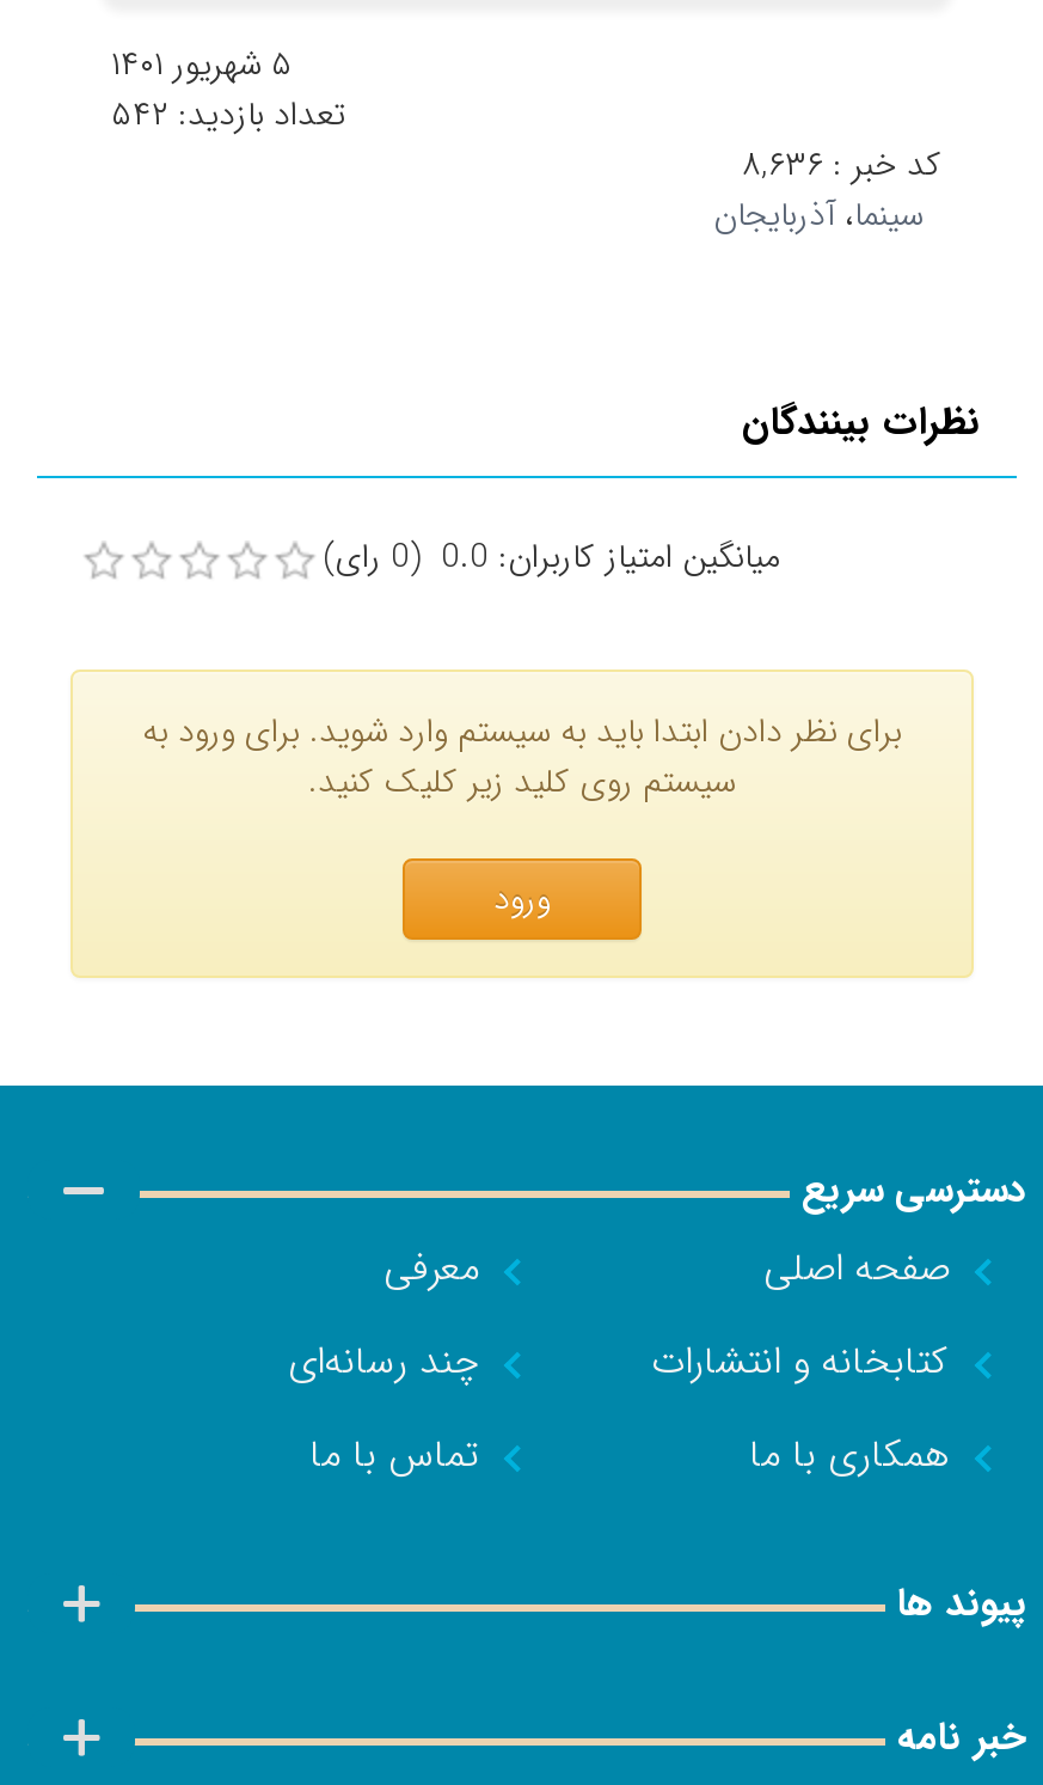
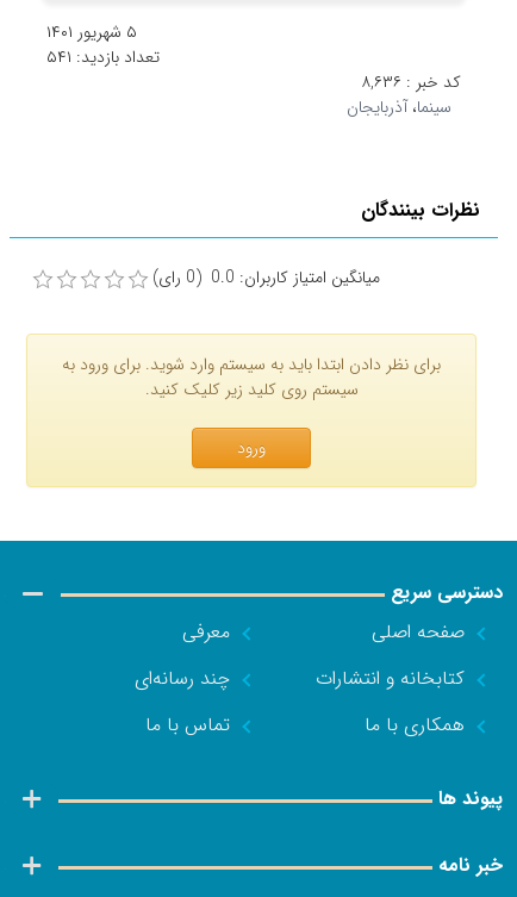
- تعداد بازدید: ۵۴۲
+ تعداد بازدید: ۵۴۱
